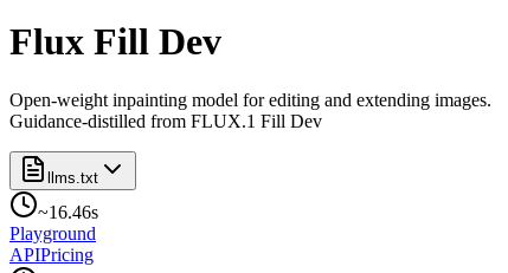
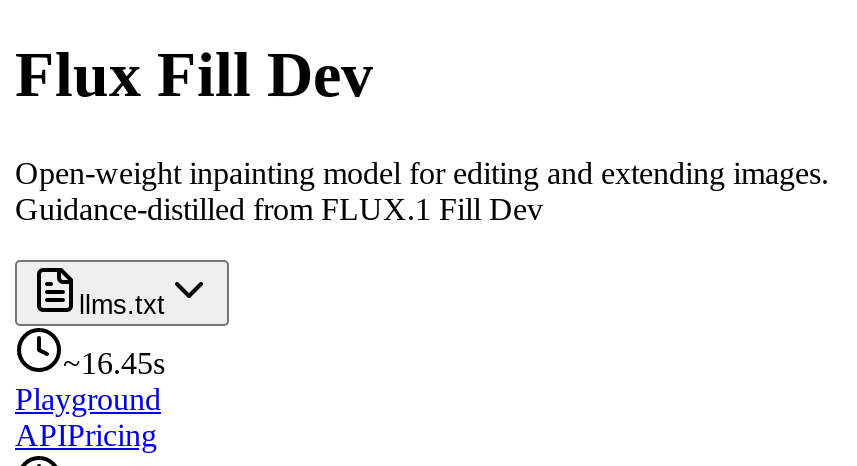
- ~16.46s
+ ~16.45s
